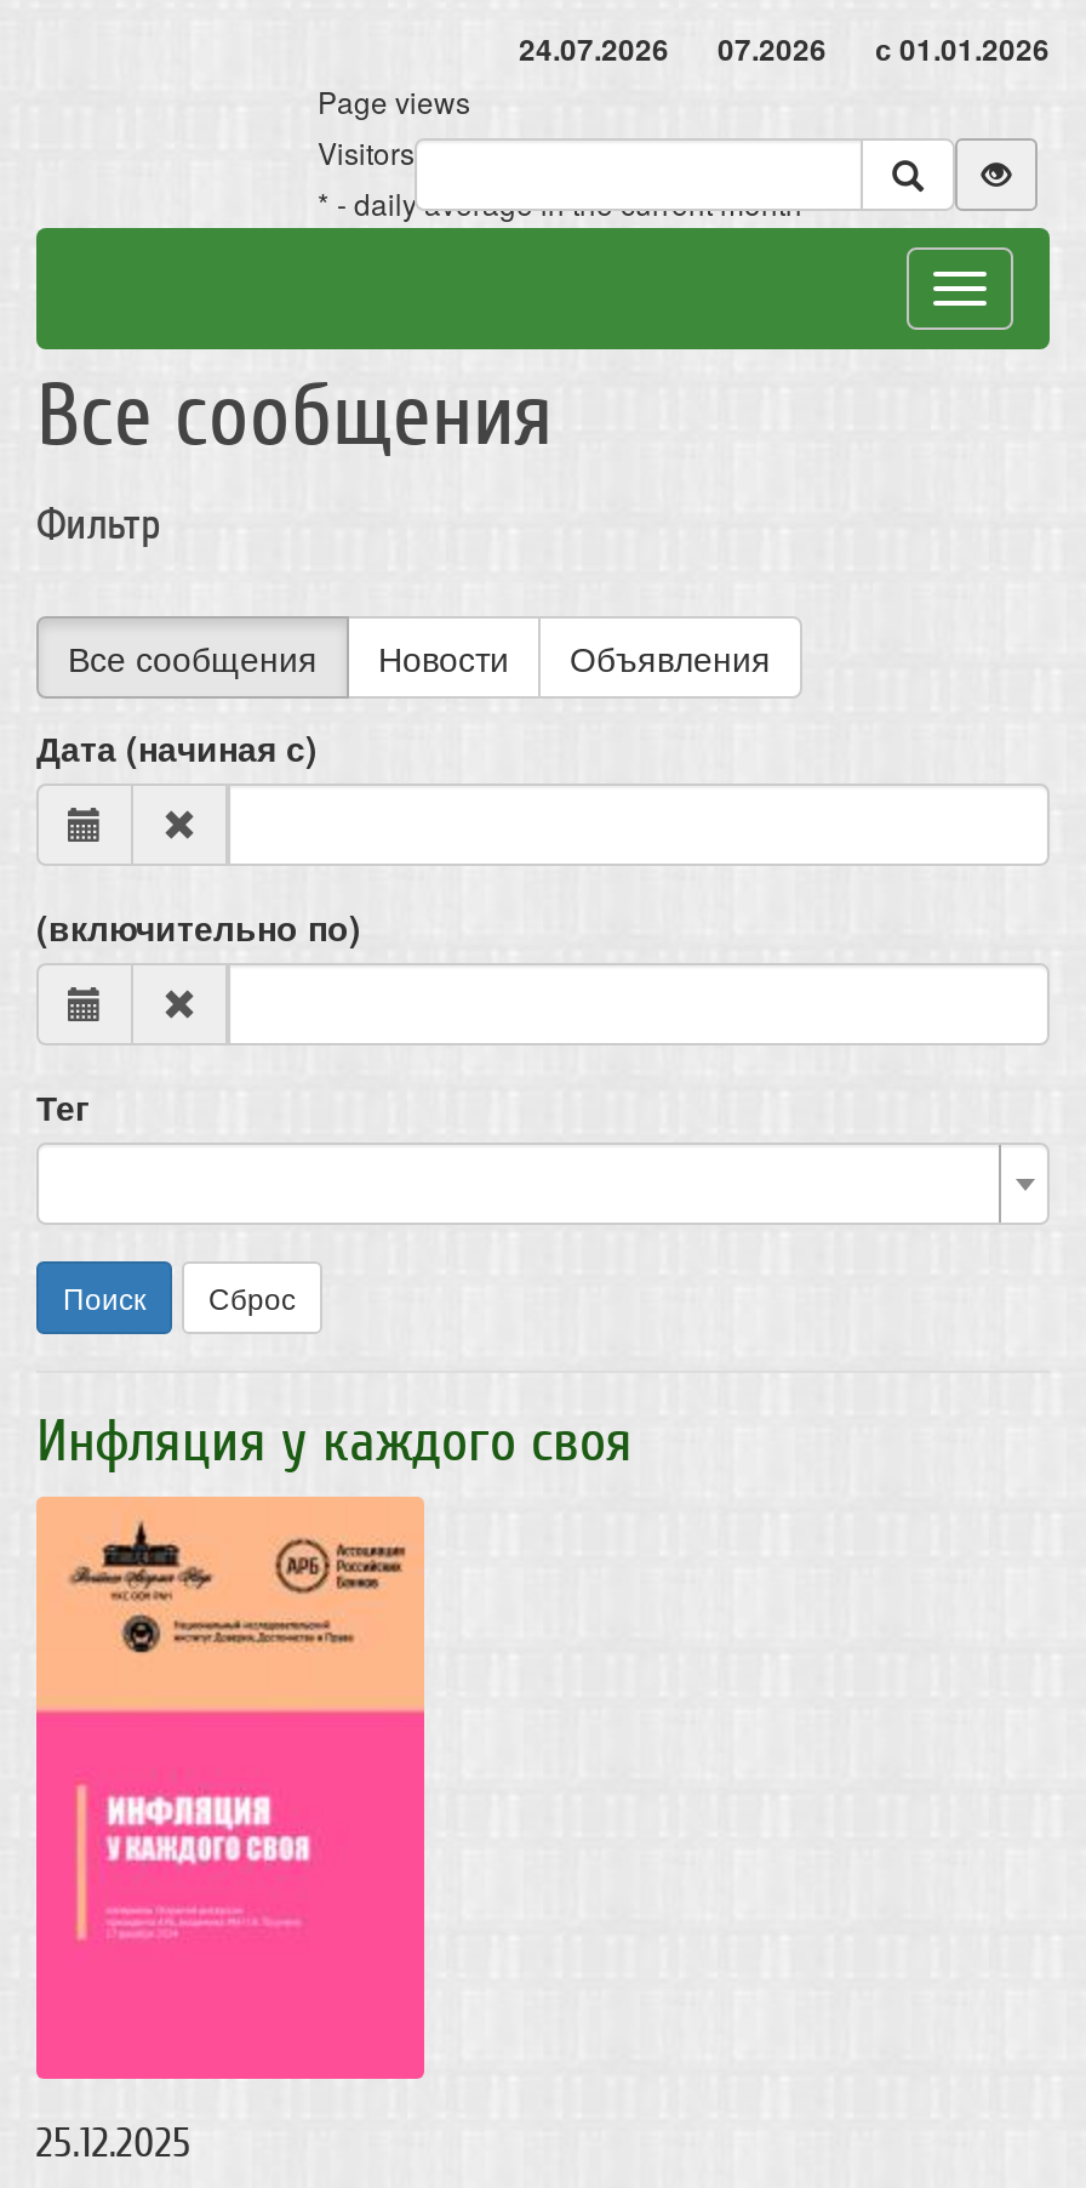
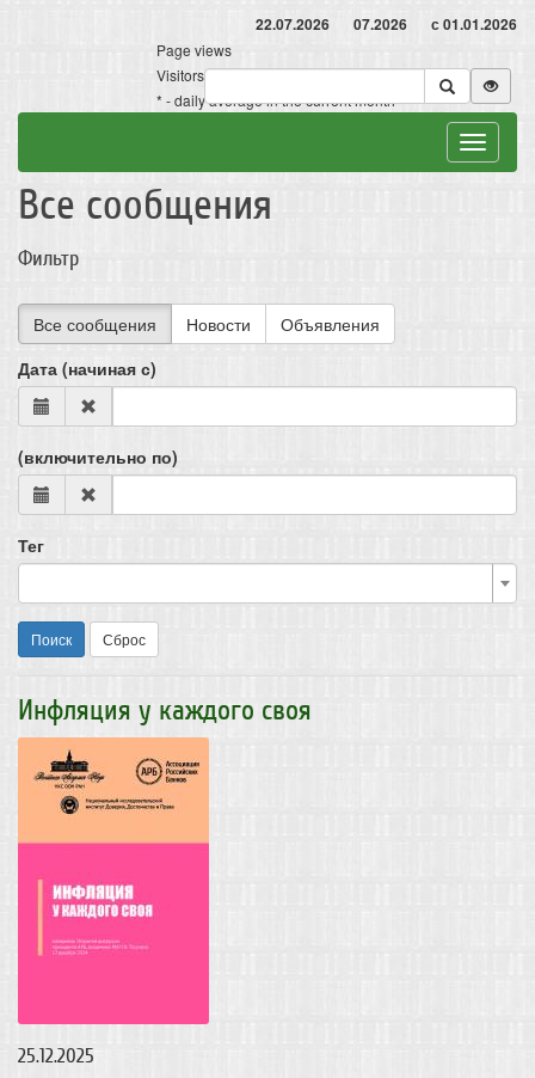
- 24.07.2026 07.2026 с 01.01.2026
+ 22.07.2026 07.2026 с 01.01.2026
